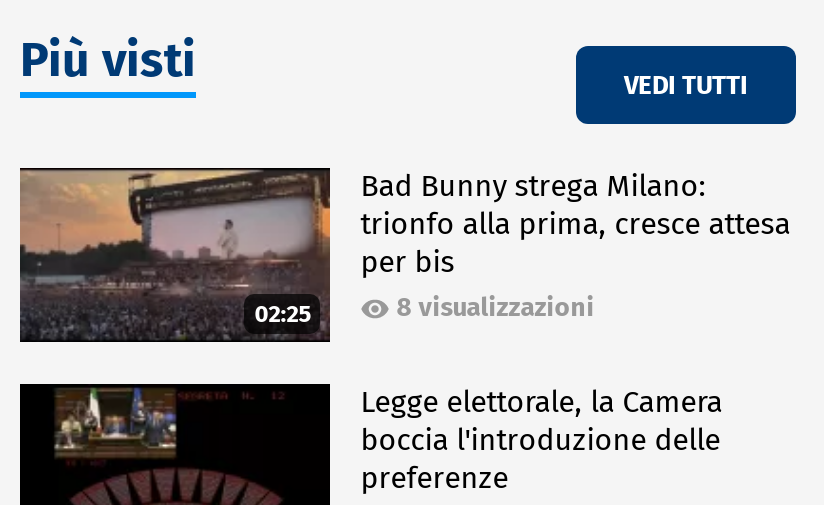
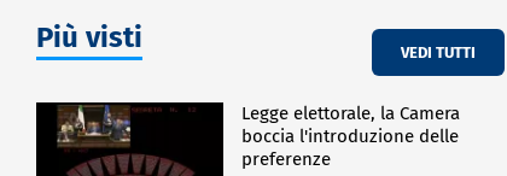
- [image]
- 02:25

- Bad Bunny strega Milano:
- trionfo alla prima, cresce attesa
- per bis
- 8 visualizzazioni
